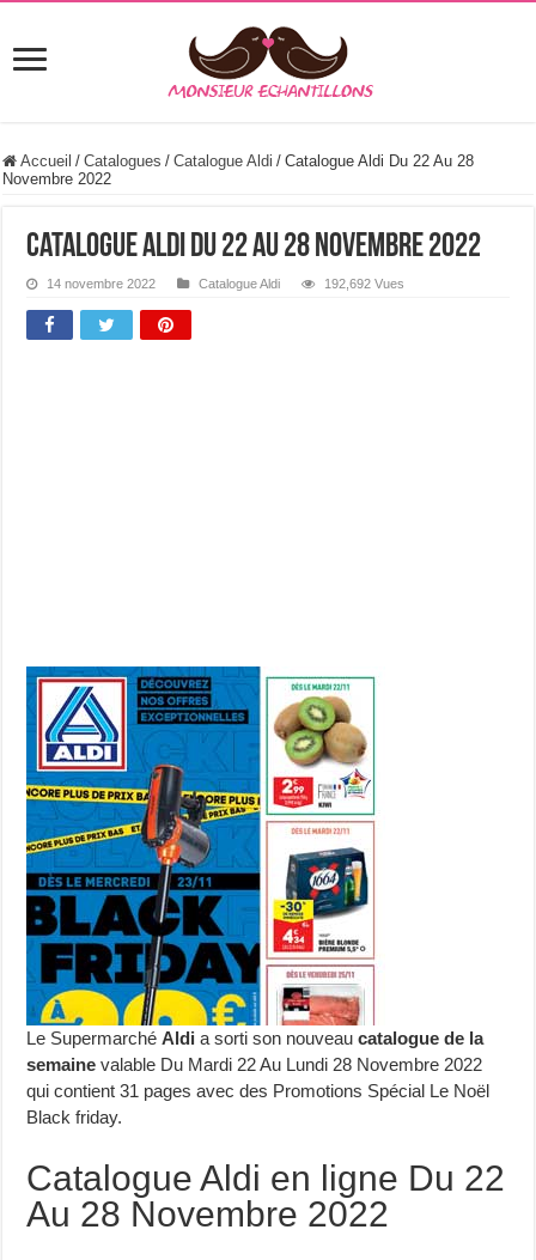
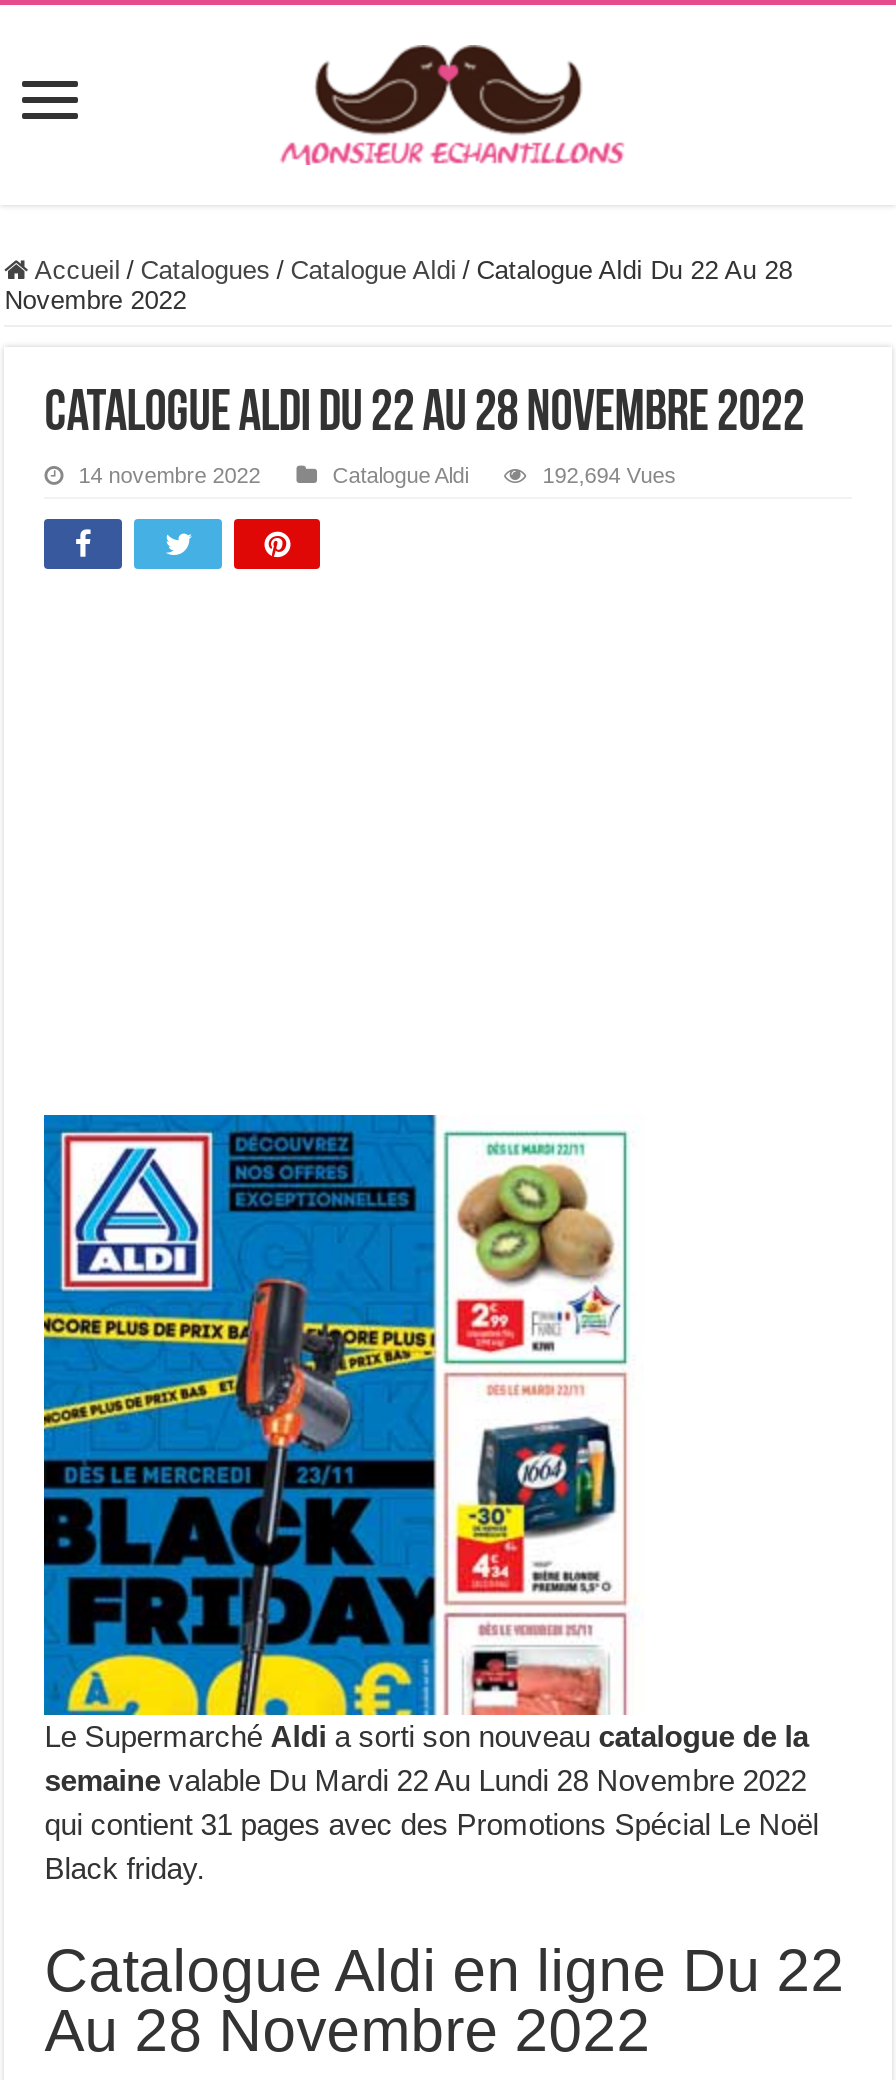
- 192,692 Vues
+ 192,694 Vues
